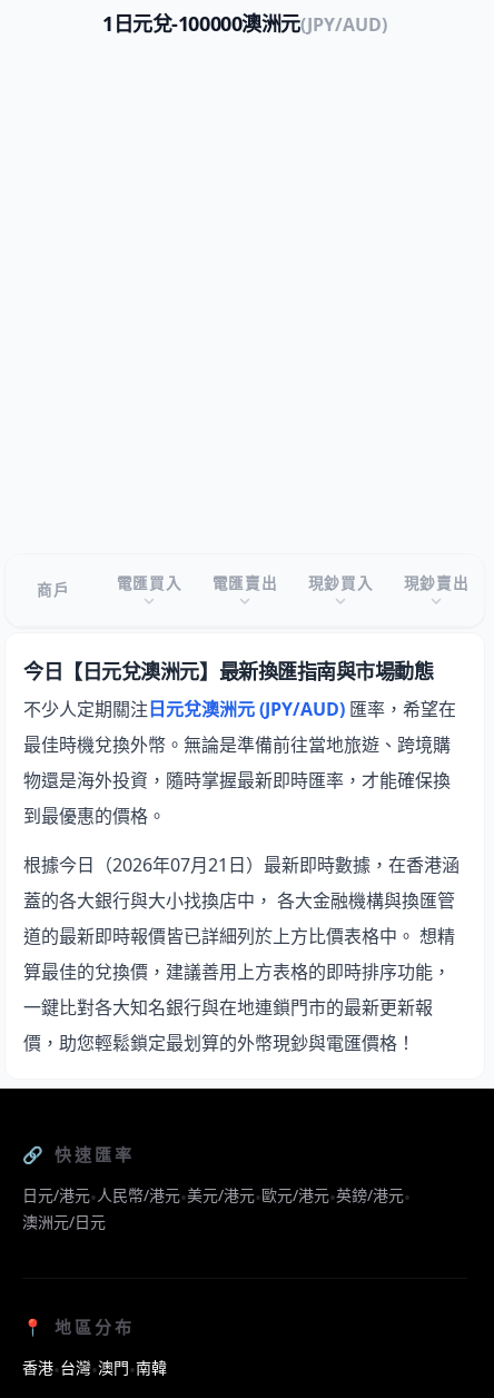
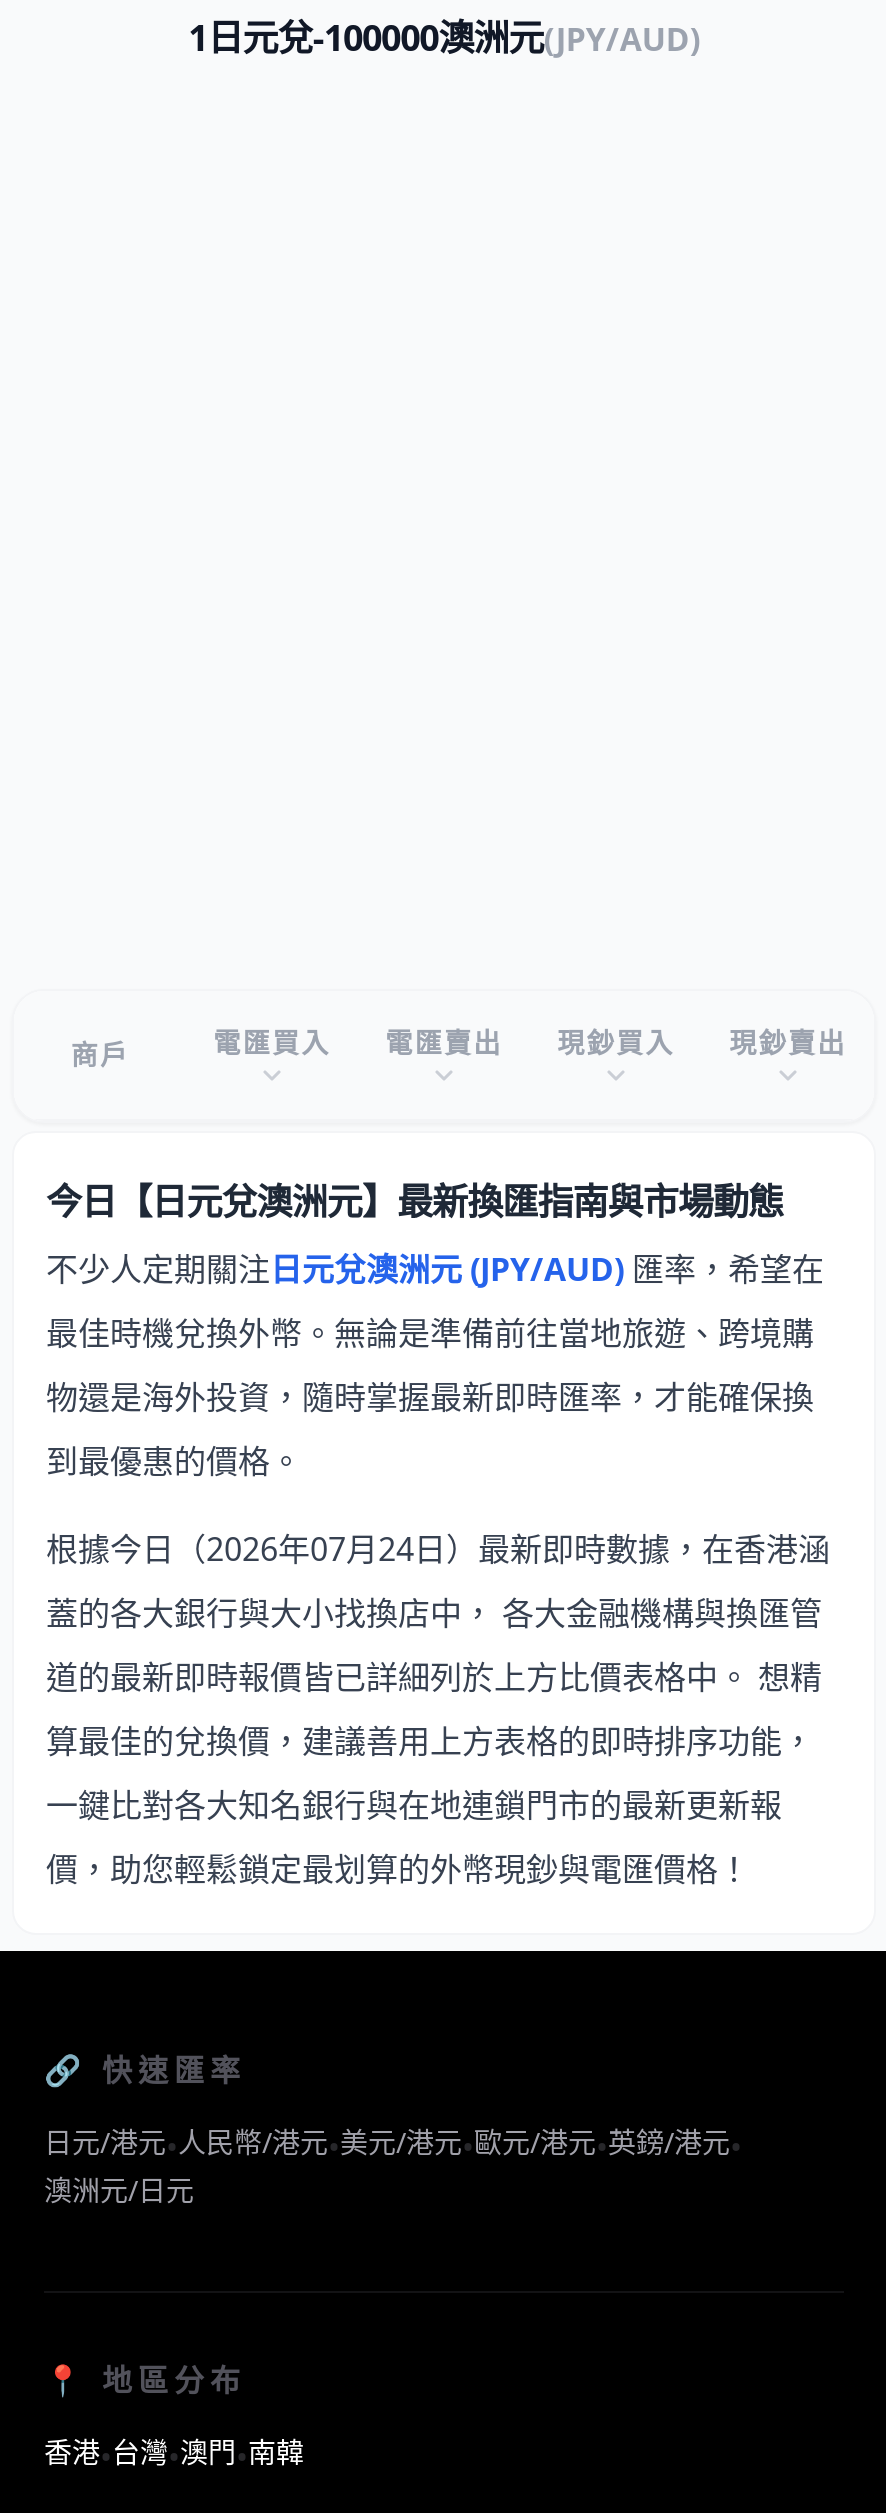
- 根據今日（2026年07月21日）最新即時數據，在香港涵
+ 根據今日（2026年07月24日）最新即時數據，在香港涵
